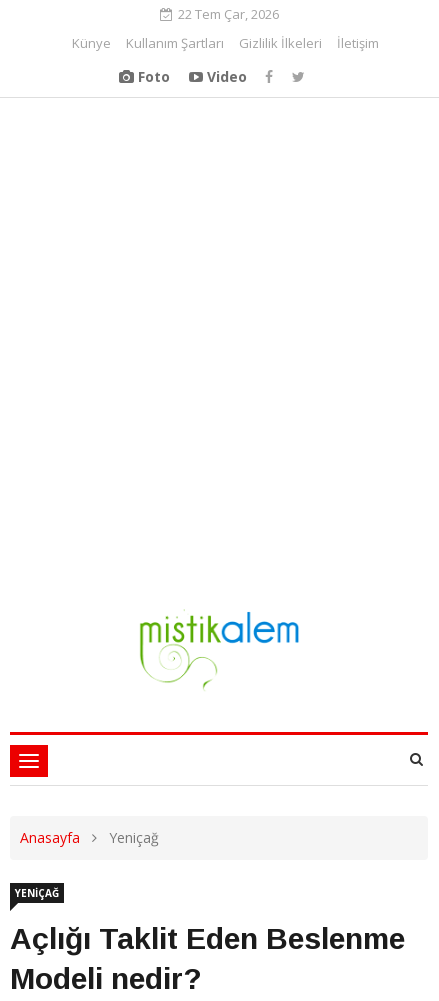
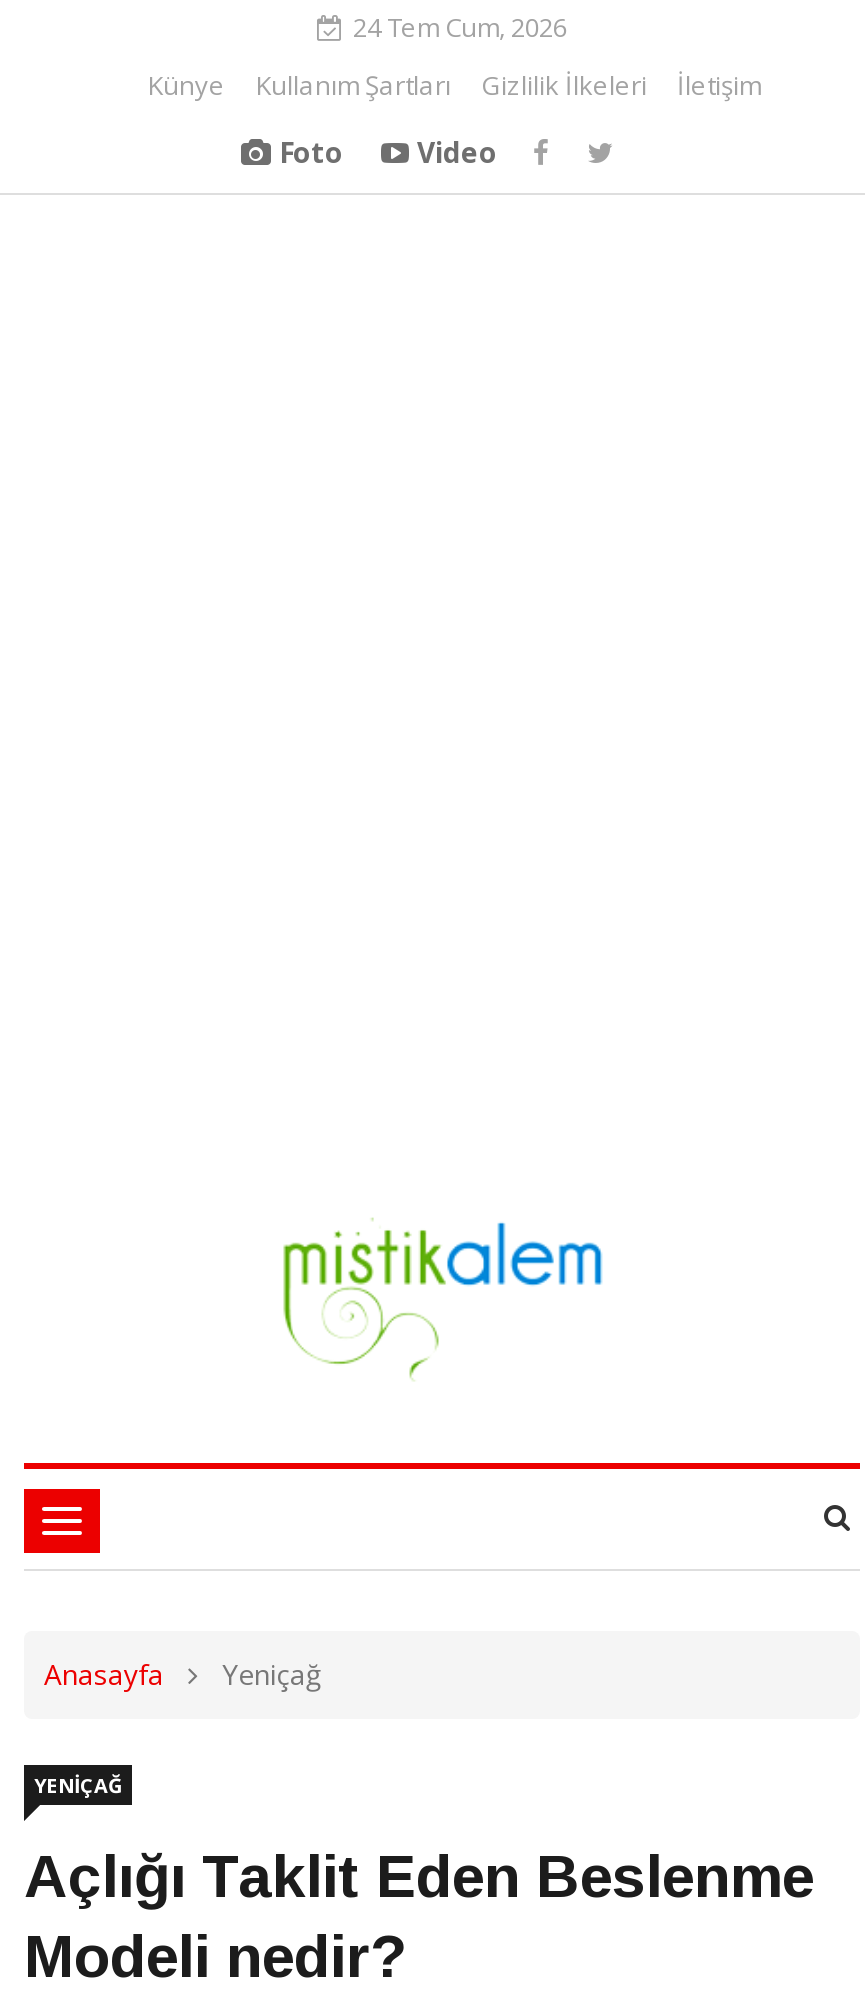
- 22 Tem Çar, 2026
+ 24 Tem Cum, 2026
